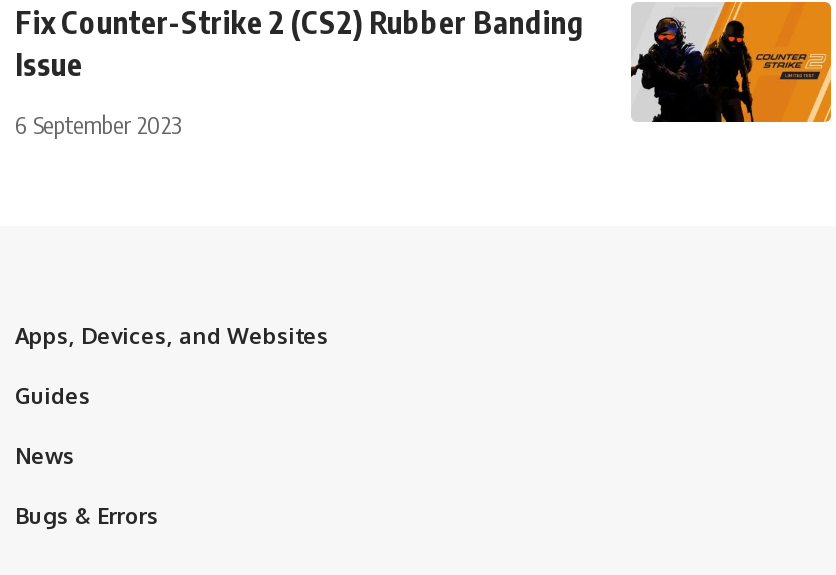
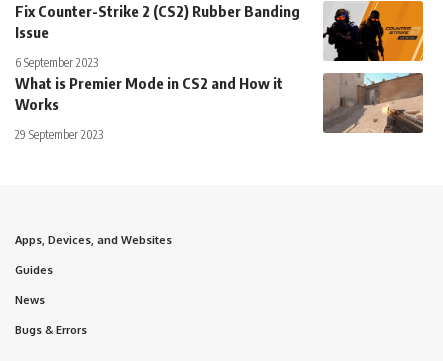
+ [image]
+ What is Premier Mode in CS2 and How it
+ Works
+ 29 September 2023
